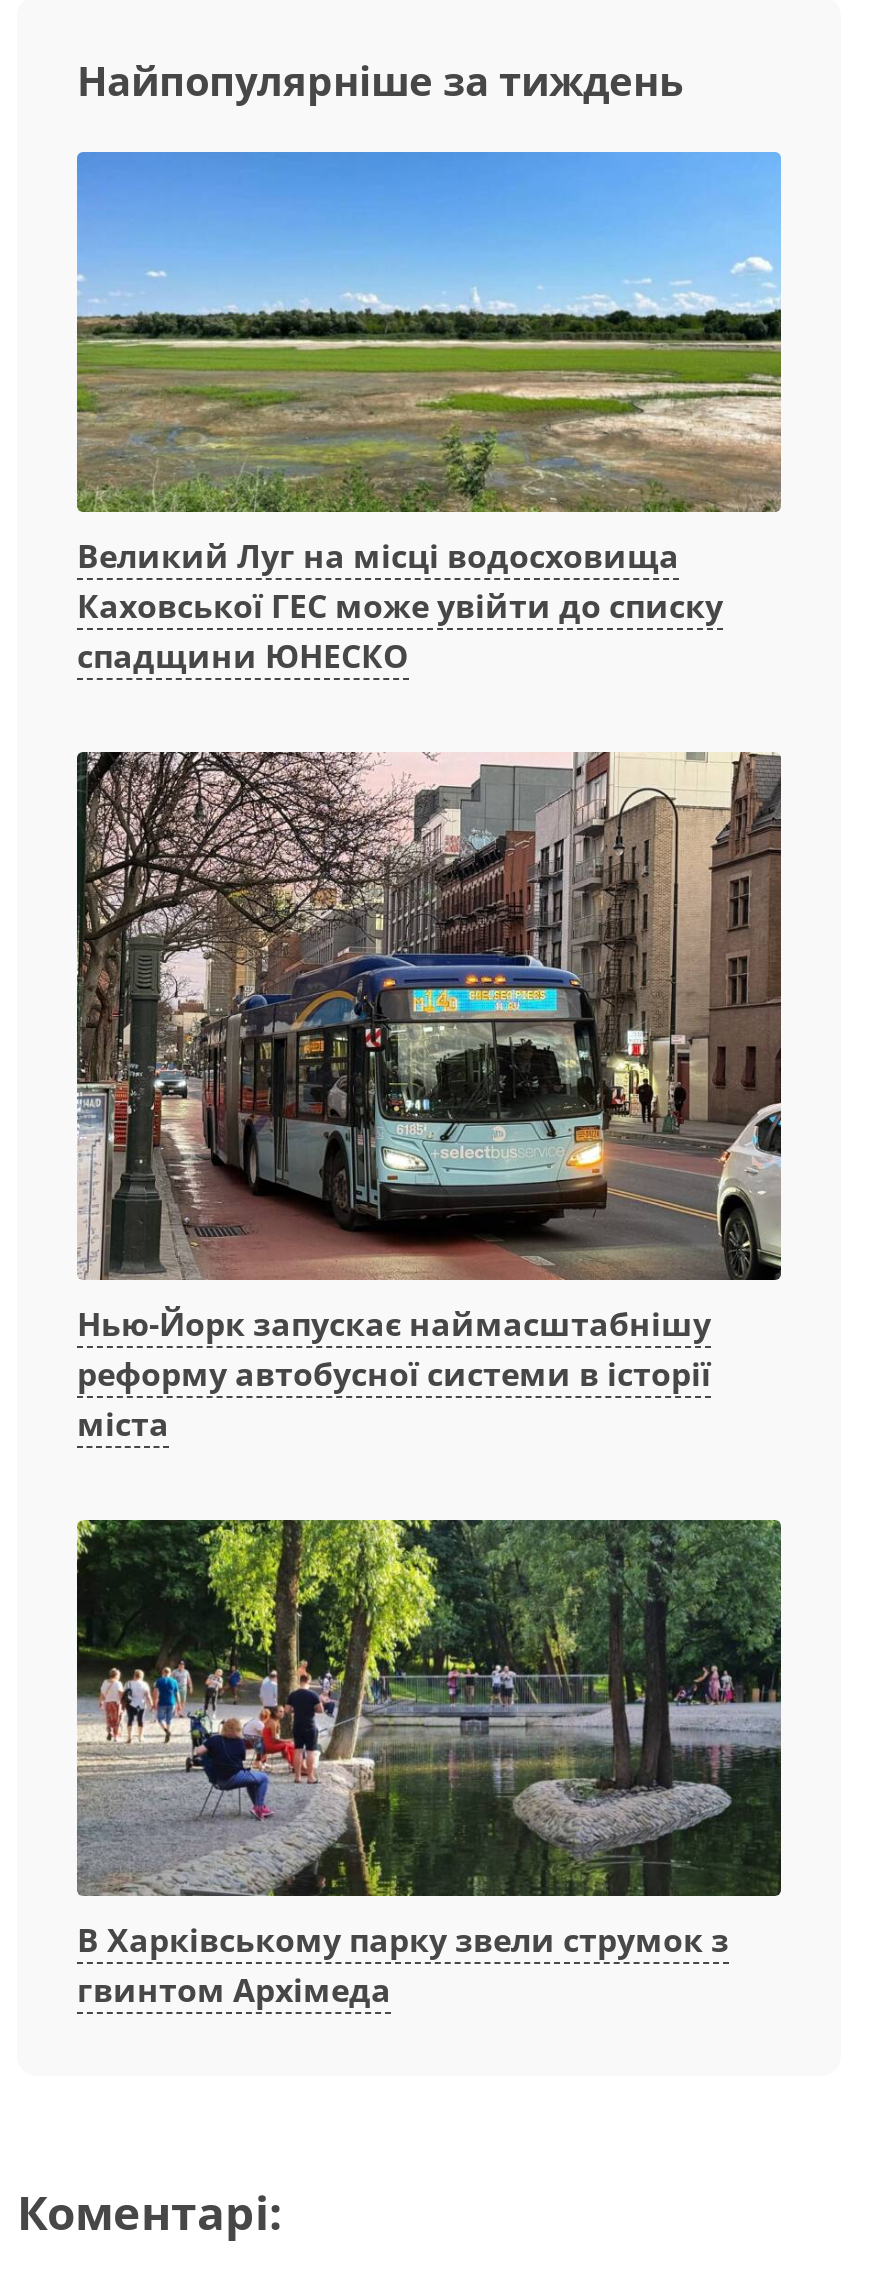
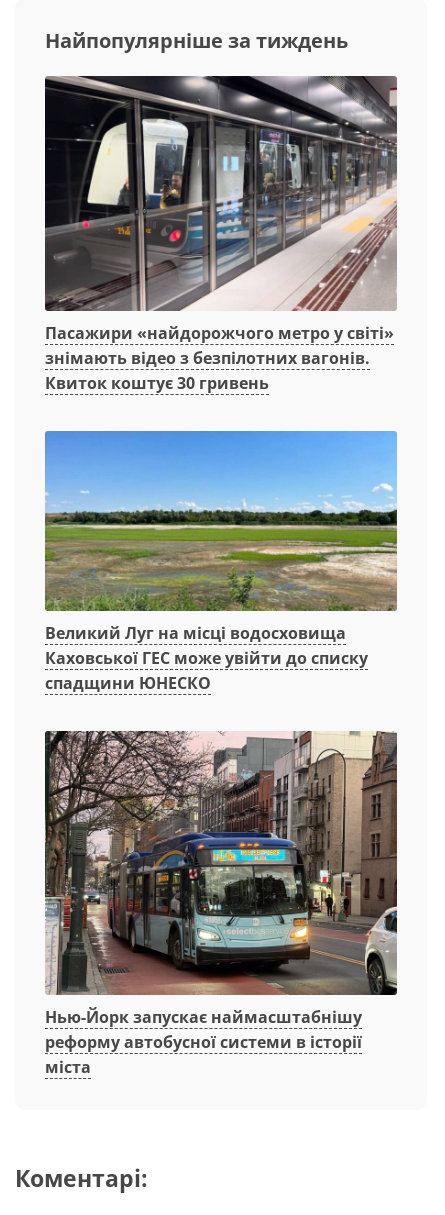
+ [image]
+ Пасажири «найдорожчого метро у світі»
+ знімають відео з безпілотних вагонів.
+ Квиток коштує 30 гривень

moved down: [image] | Великий Луг на місці водосховища | Каховської ГЕС може увійти до списку | спадщини ЮНЕСКО | Нью-Йорк запускає наймасштабнішу | реформу автобусної системи в історії | міста

- [image]
- В Харківському парку звели струмок з
- гвинтом Архімеда
